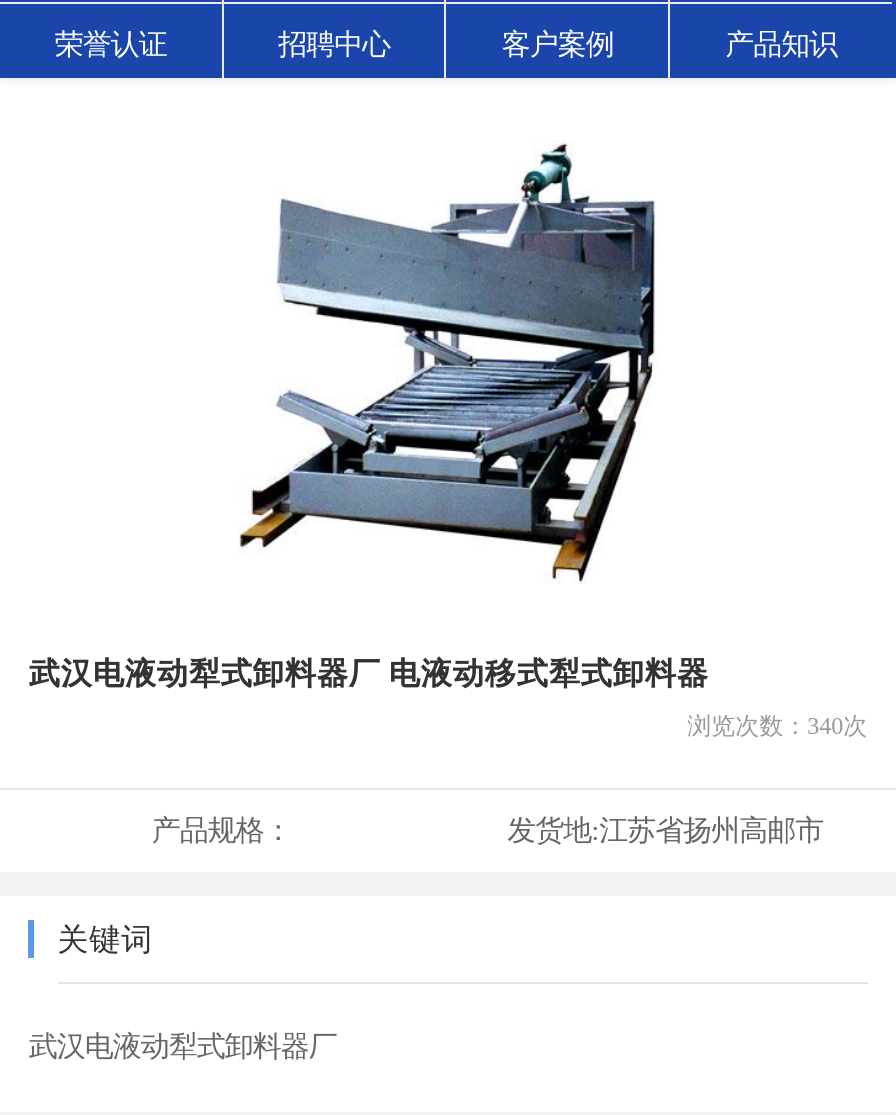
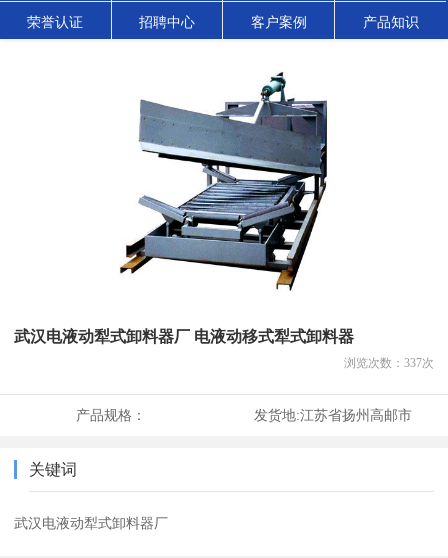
- 浏览次数：340次
+ 浏览次数：337次
